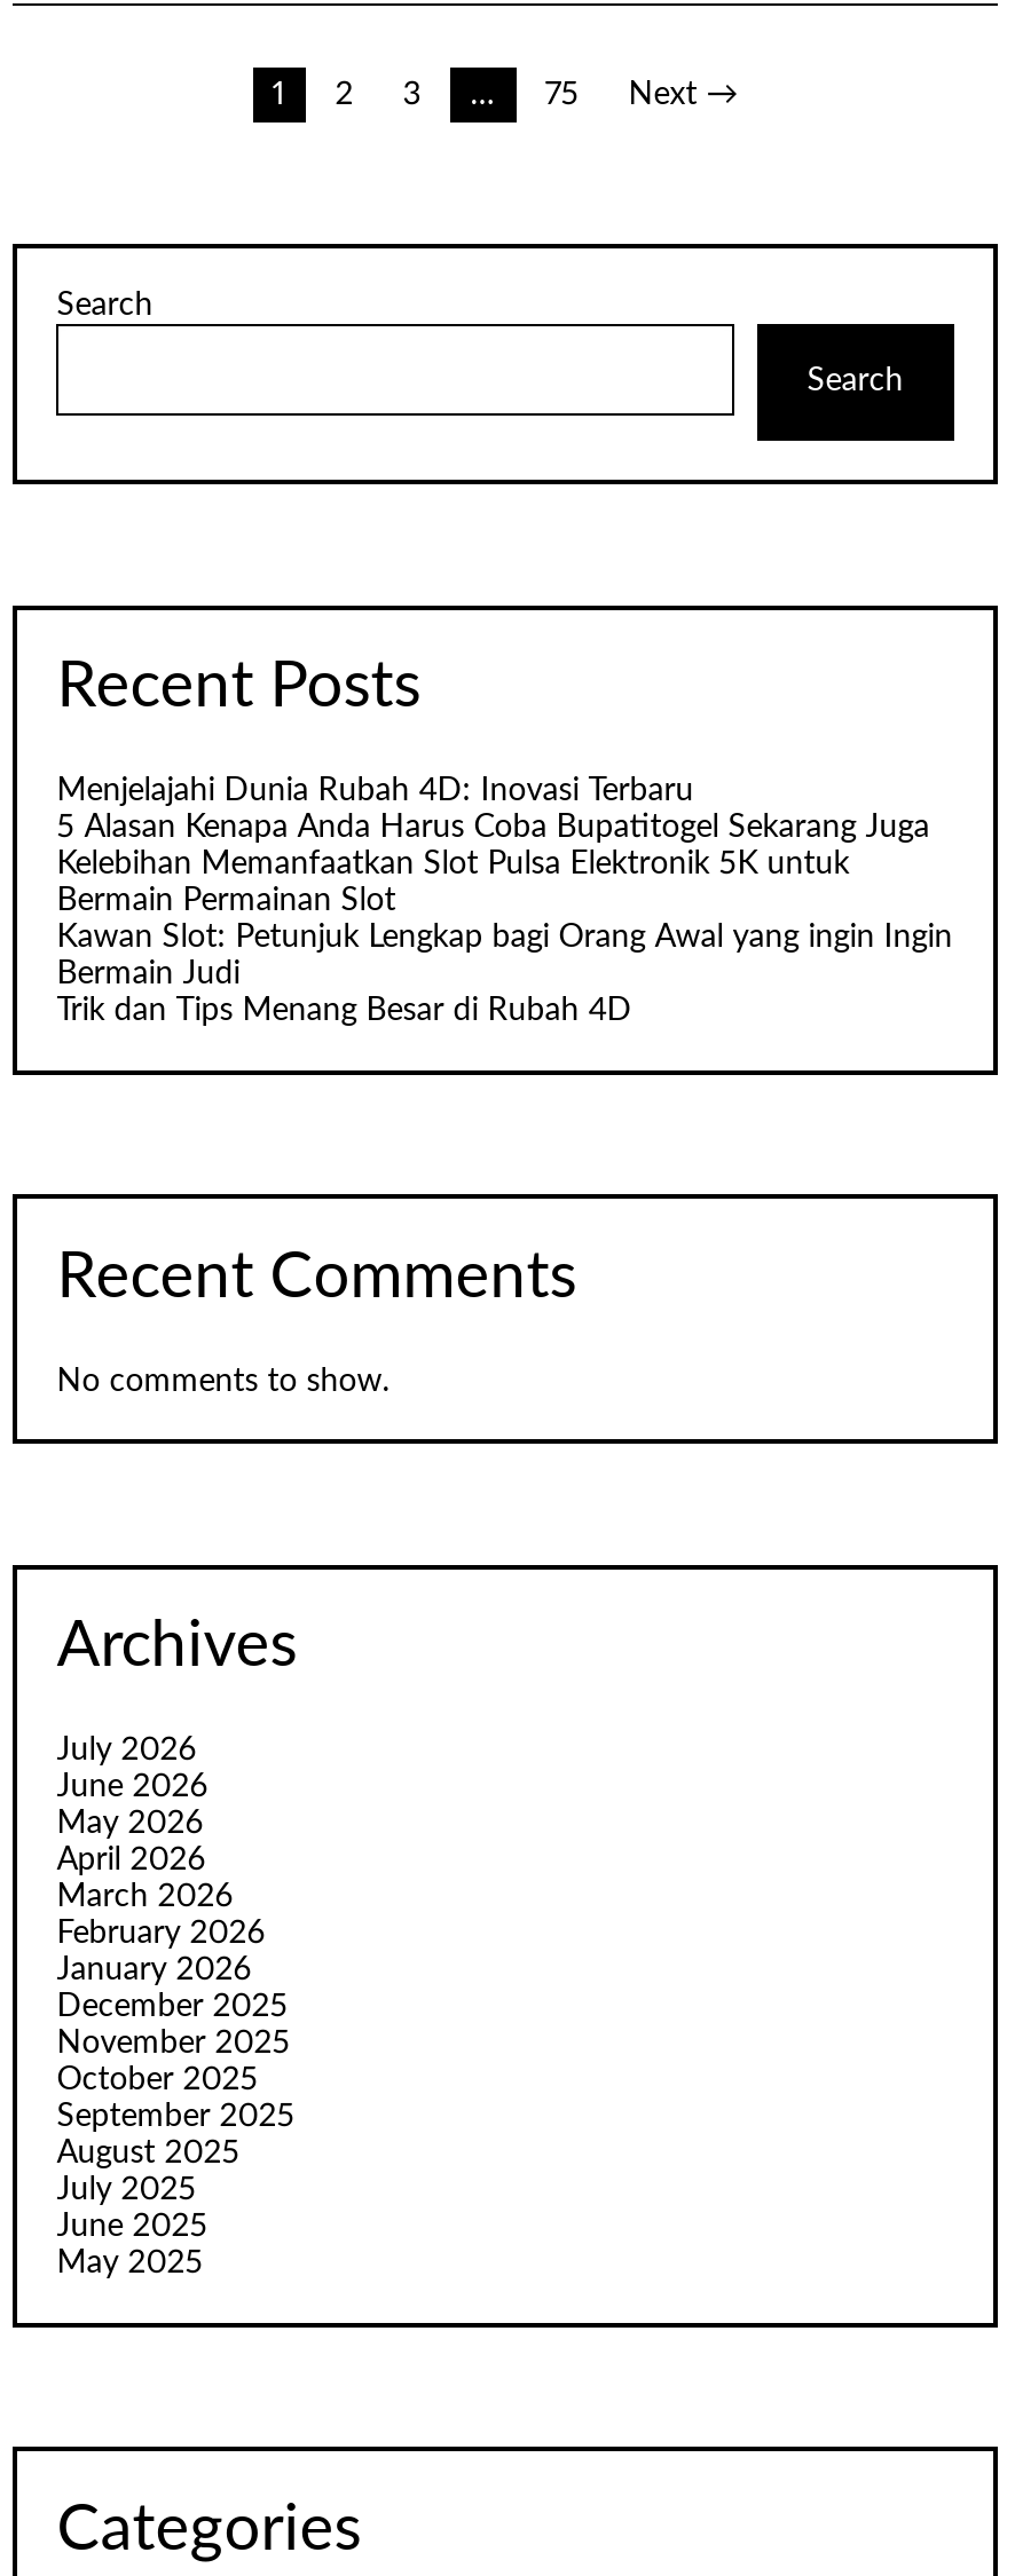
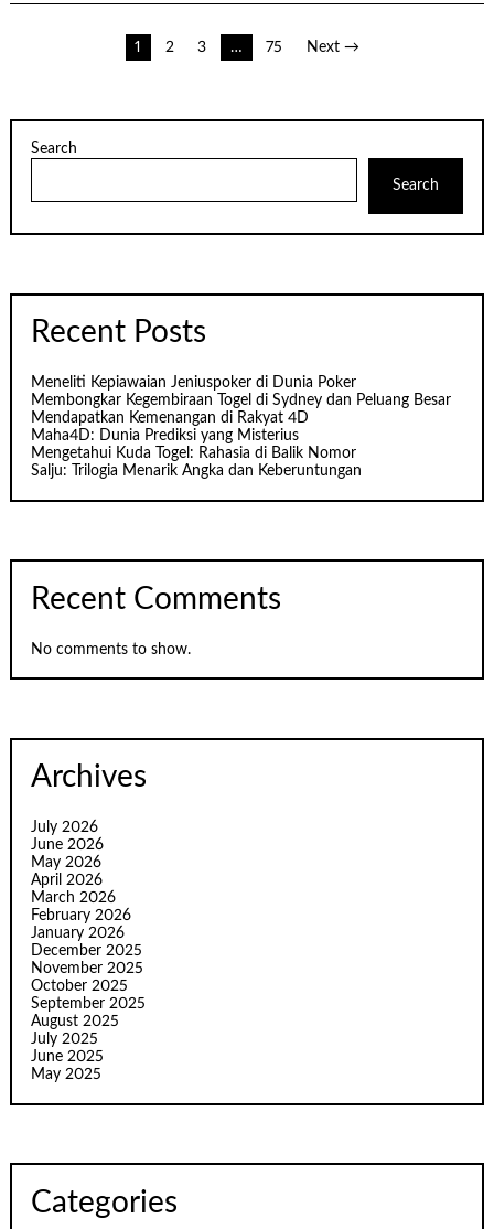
- Menjelajahi Dunia Rubah 4D: Inovasi Terbaru
- 5 Alasan Kenapa Anda Harus Coba Bupatitogel Sekarang Juga
- Kelebihan Memanfaatkan Slot Pulsa Elektronik 5K untuk
- Bermain Permainan Slot
- Kawan Slot: Petunjuk Lengkap bagi Orang Awal yang ingin Ingin
- Bermain Judi
- Trik dan Tips Menang Besar di Rubah 4D
+ Meneliti Kepiawaian Jeniuspoker di Dunia Poker
+ Membongkar Kegembiraan Togel di Sydney dan Peluang Besar
+ Mendapatkan Kemenangan di Rakyat 4D
+ Maha4D: Dunia Prediksi yang Misterius
+ Mengetahui Kuda Togel: Rahasia di Balik Nomor
+ Salju: Trilogia Menarik Angka dan Keberuntungan
